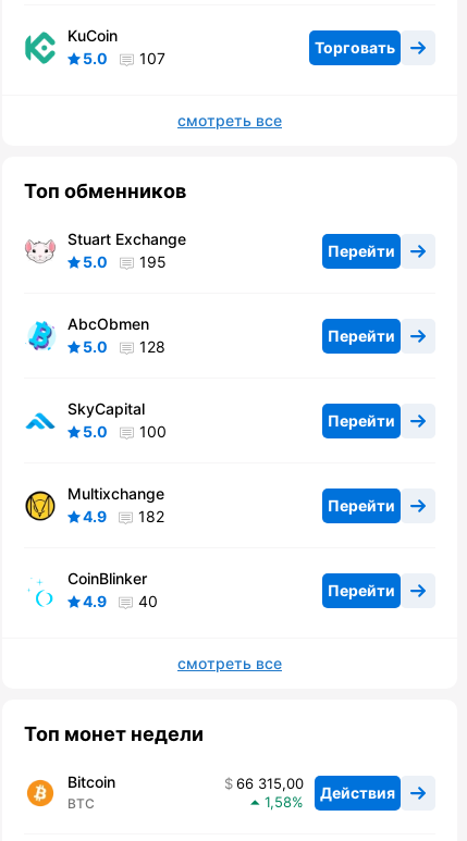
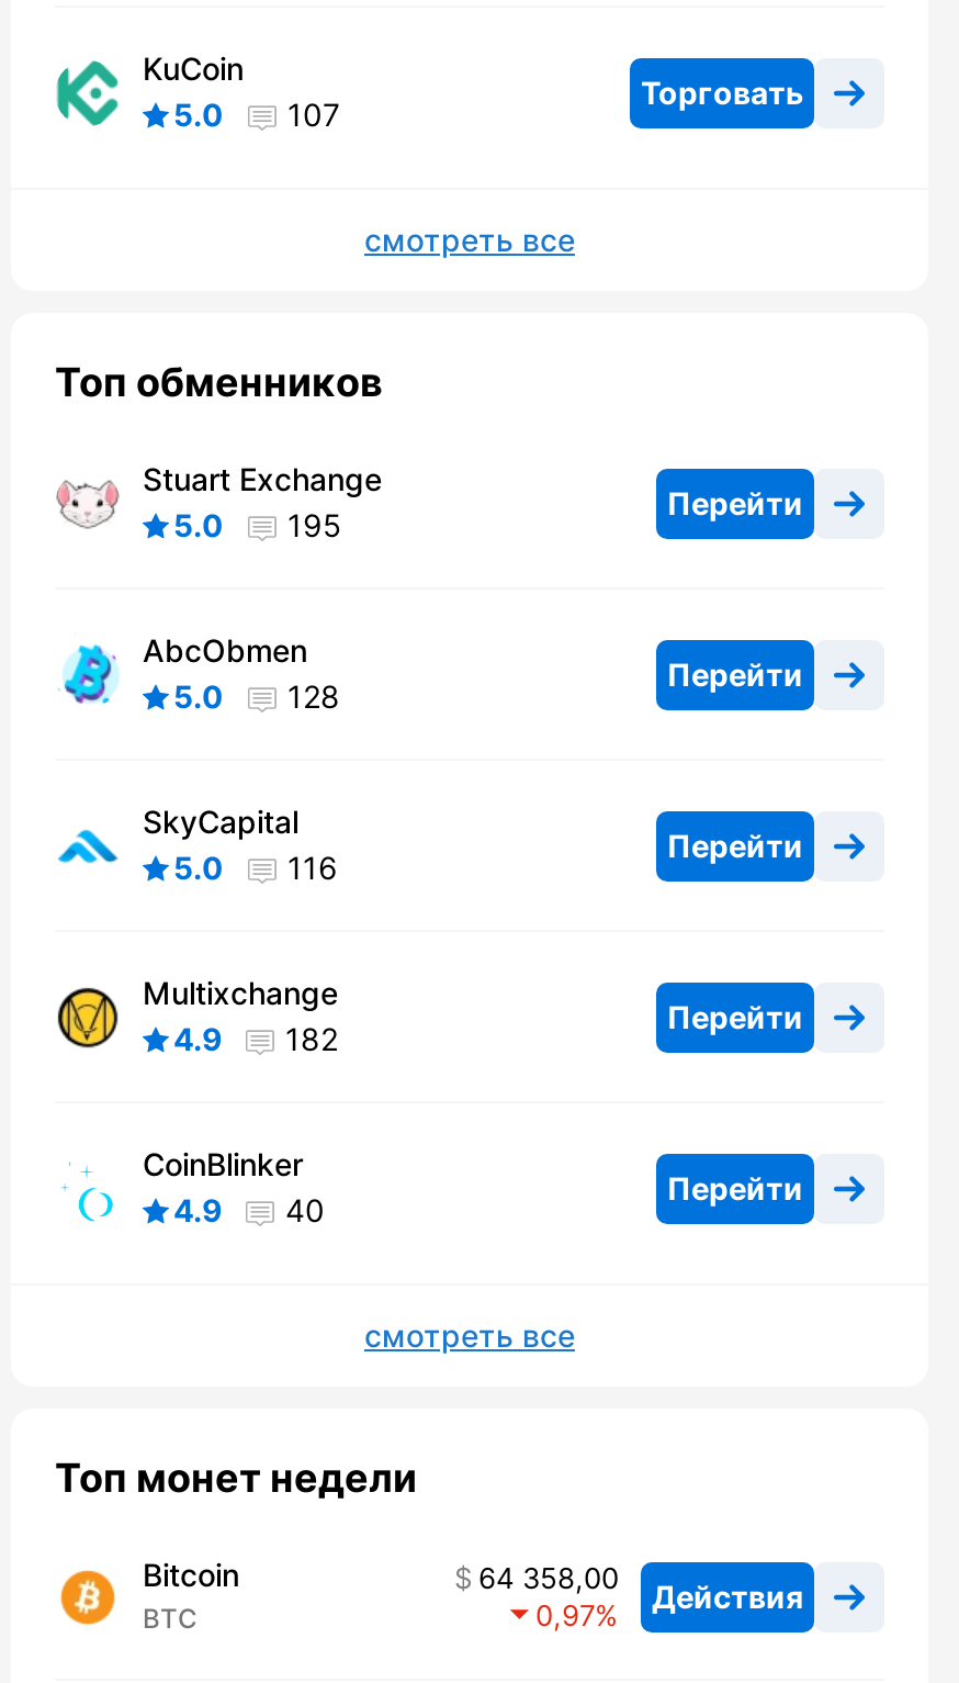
- 5.0 100
+ 5.0 116

- 66 315,00 Действия
+ 64 358,00 Действия

- 1,58
+ 0,97
